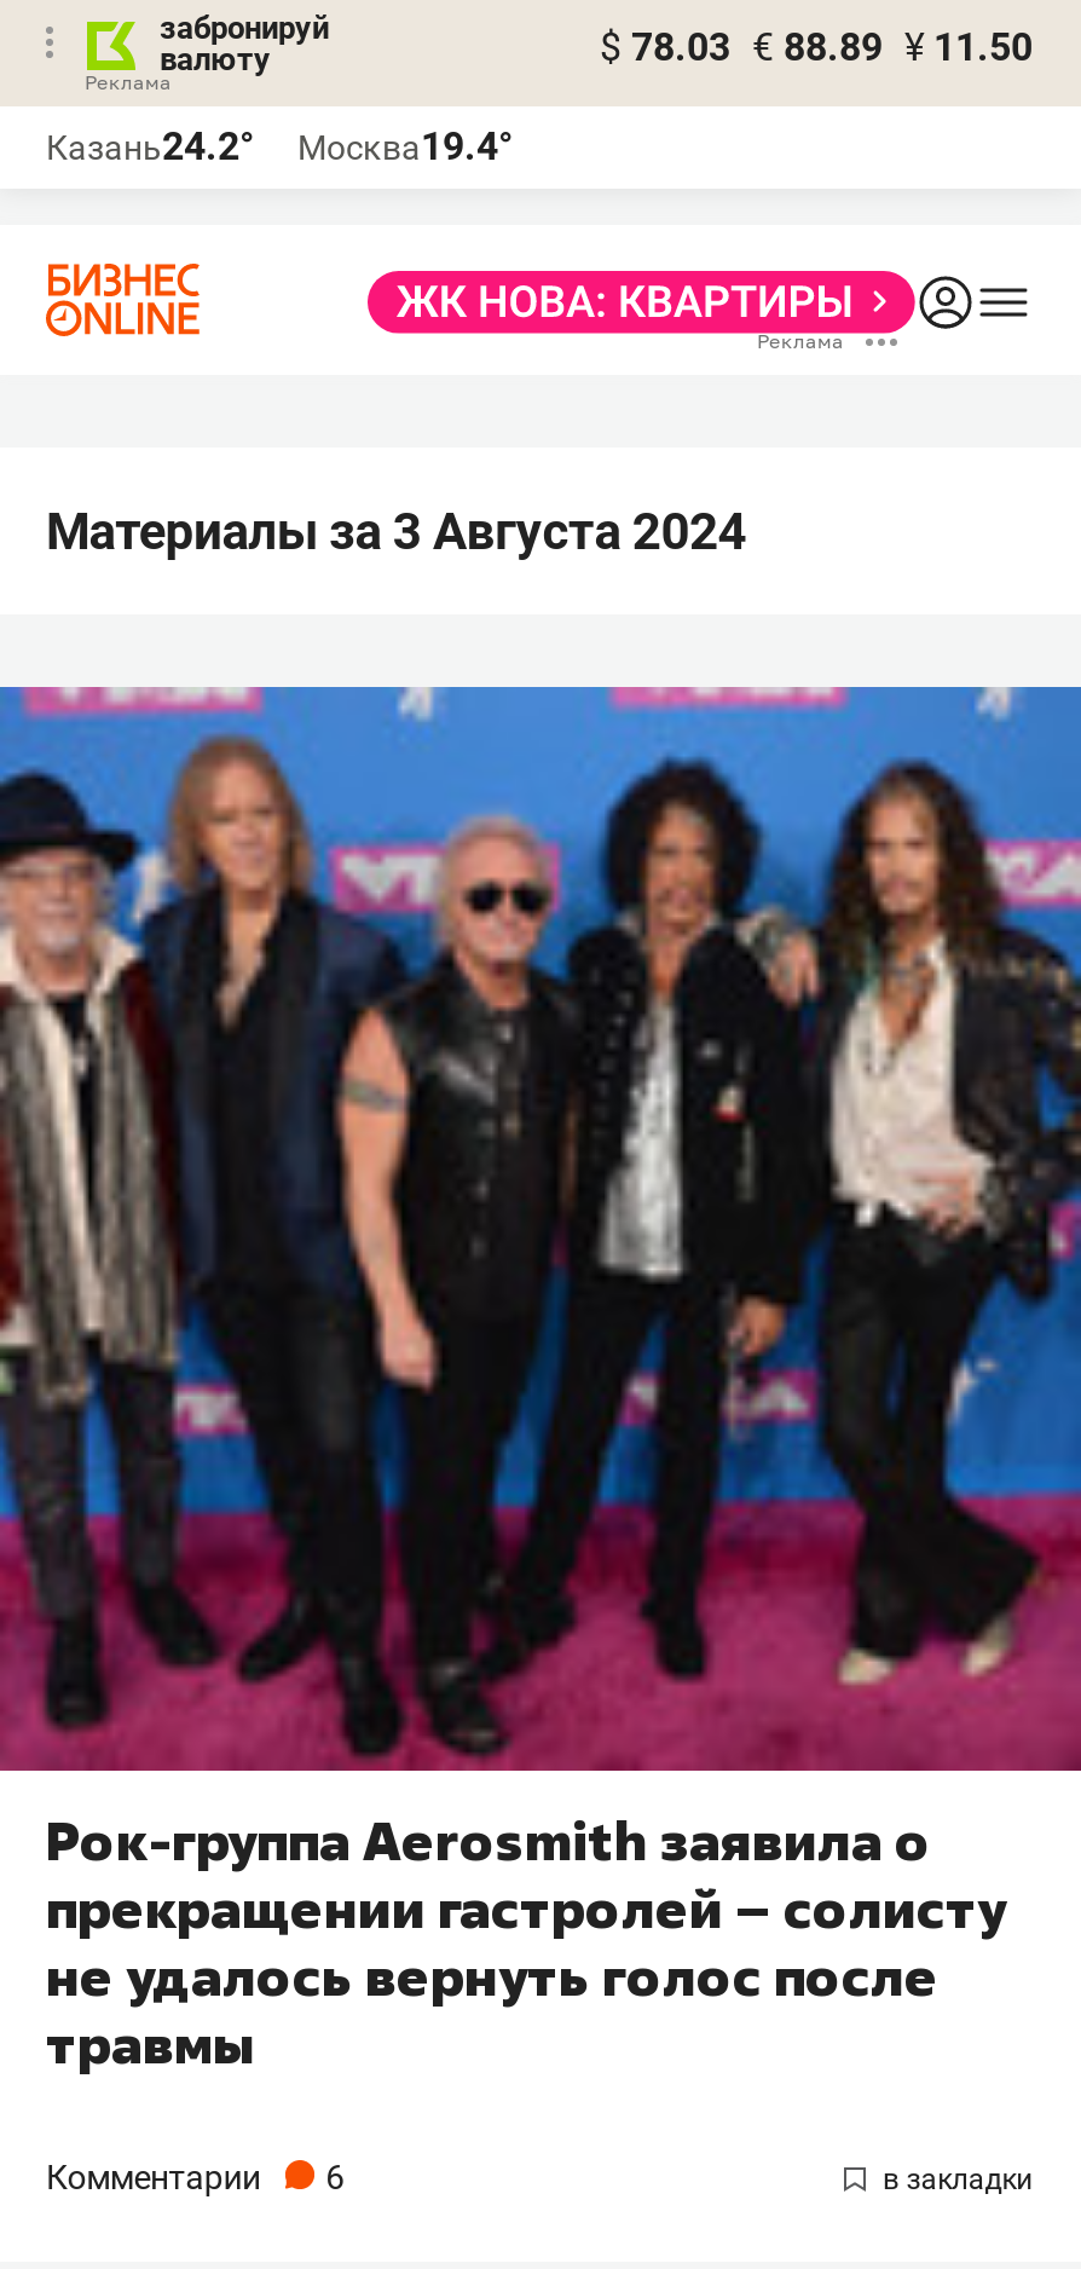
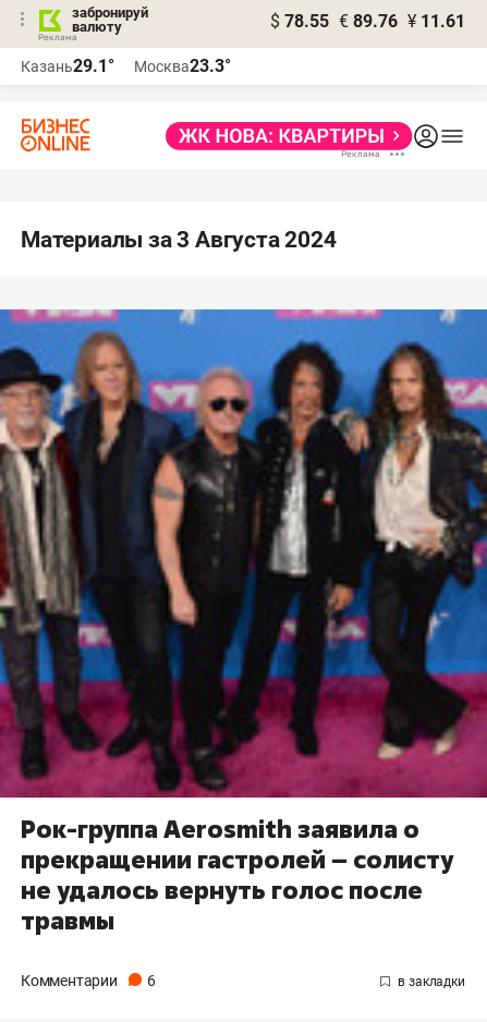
- $ 78.03 € 88.89 ¥ 11.50
+ $ 78.55 € 89.76 ¥ 11.61

- Казань24.2°
+ Казань29.1°

- Москва19.4°
+ Москва23.3°
